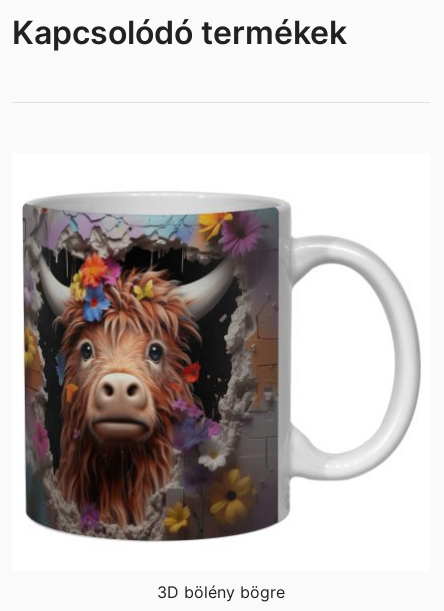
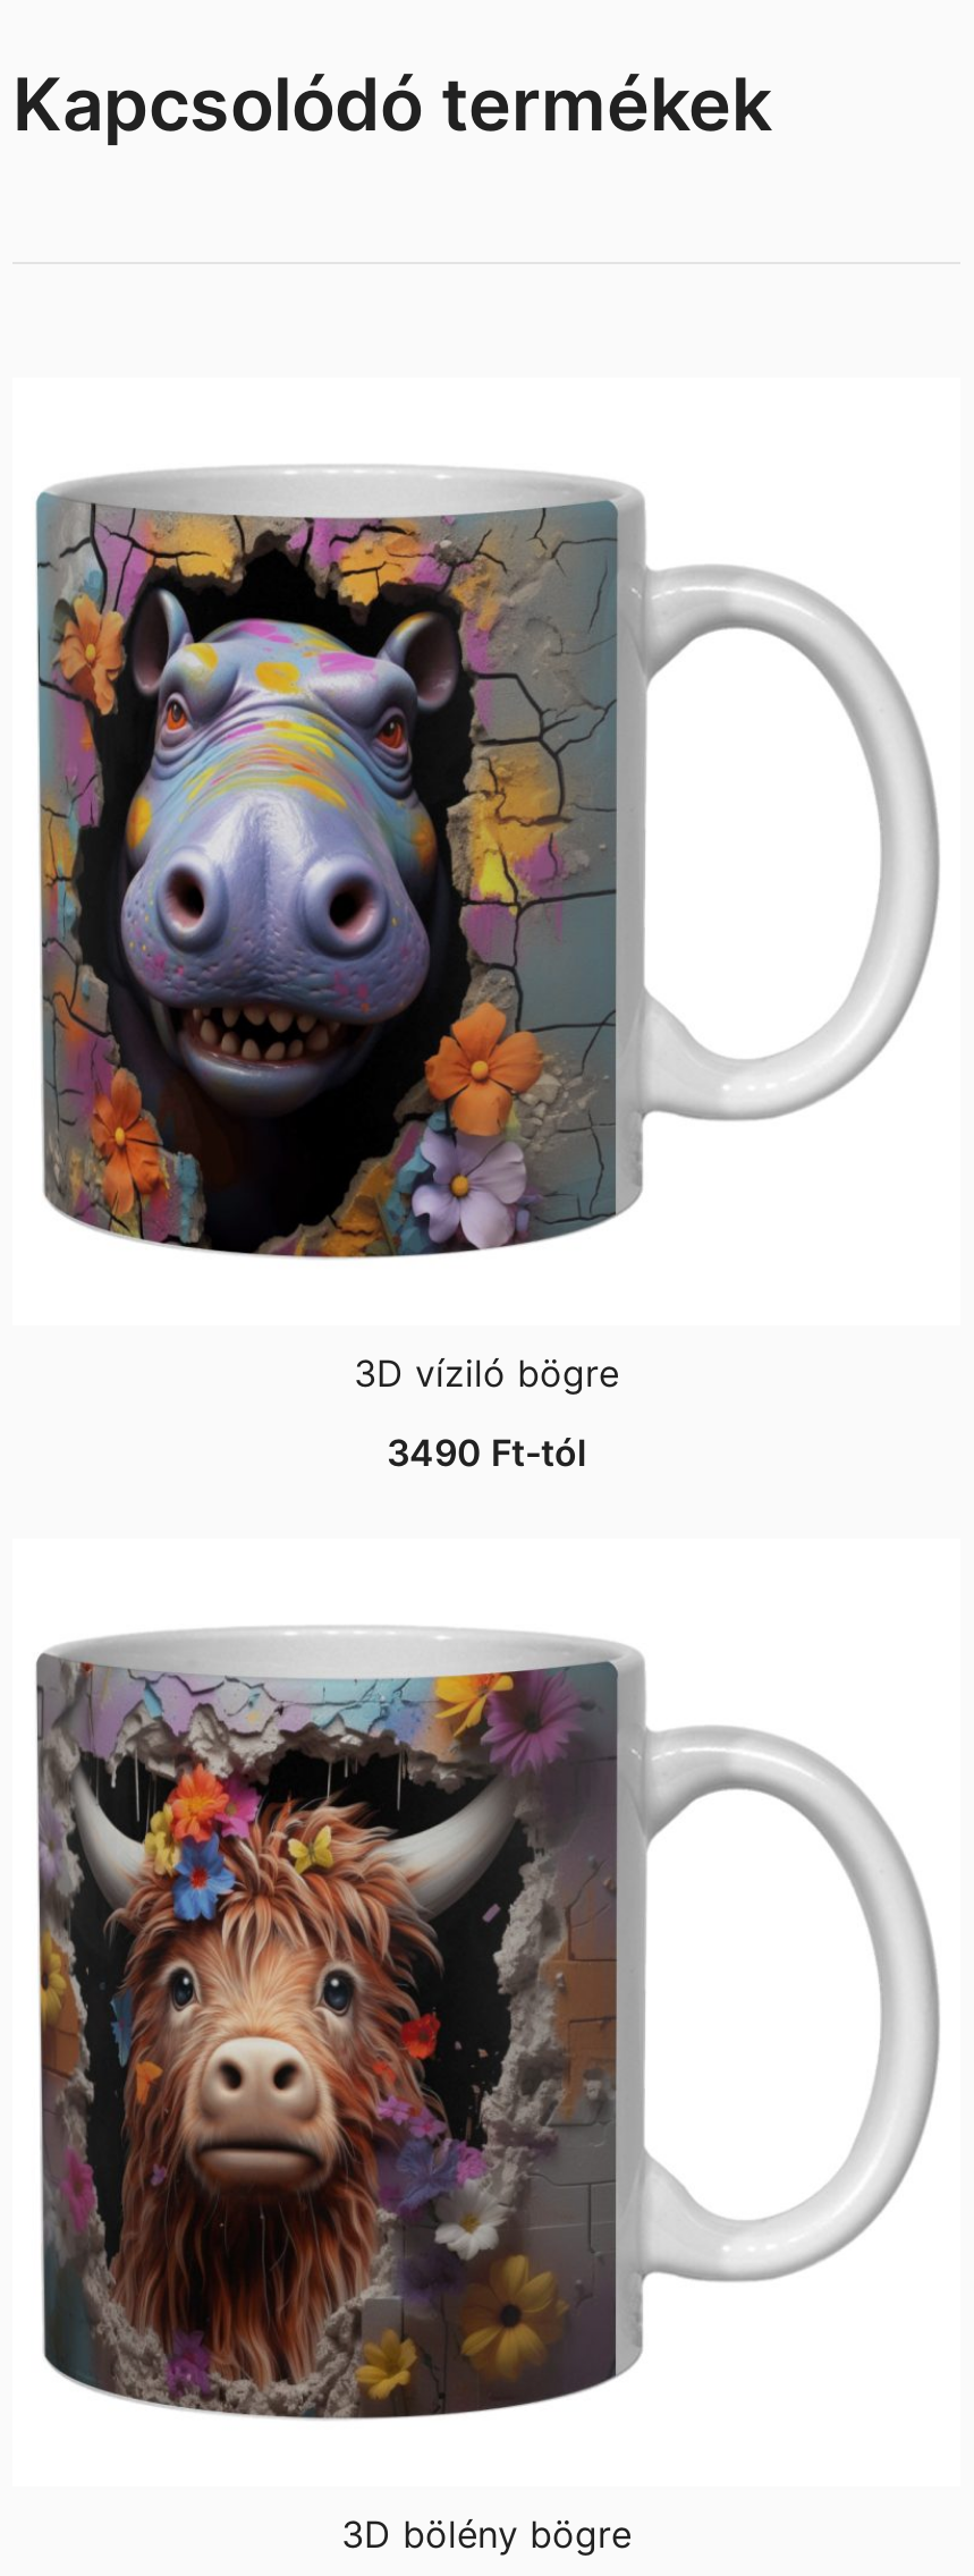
+ [image]

+ 3D víziló bögre
+ 3490 Ft-tól
